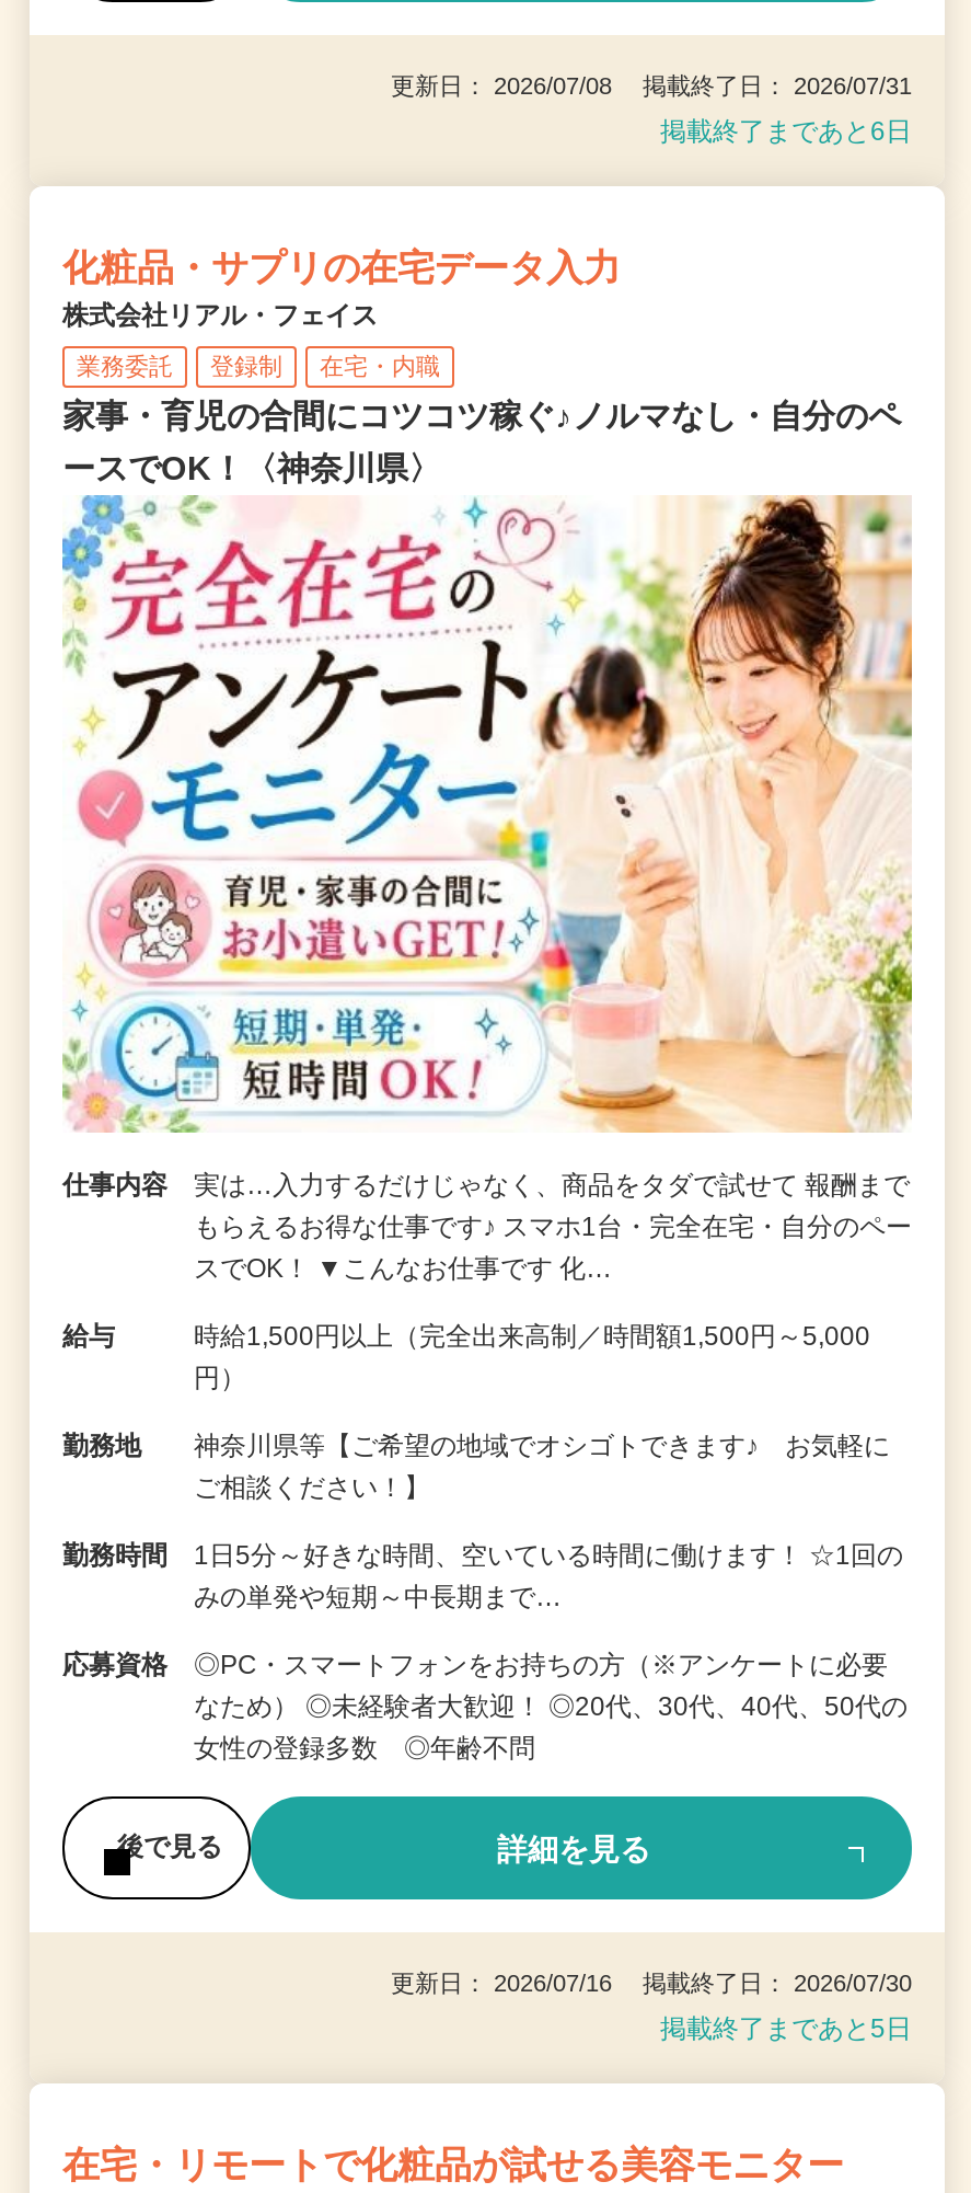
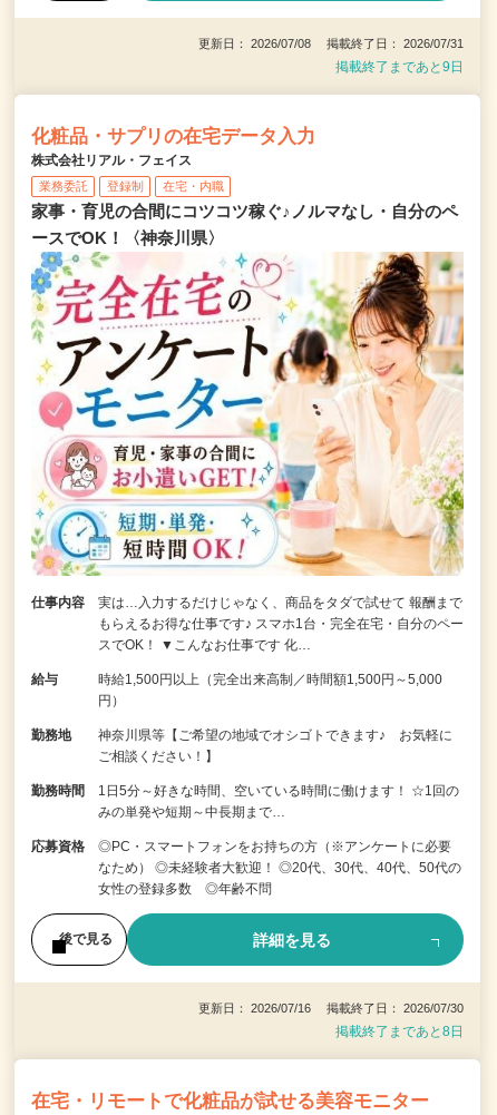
- 掲載終了まであと6日
+ 掲載終了まであと9日

- 掲載終了まであと5日
+ 掲載終了まであと8日
